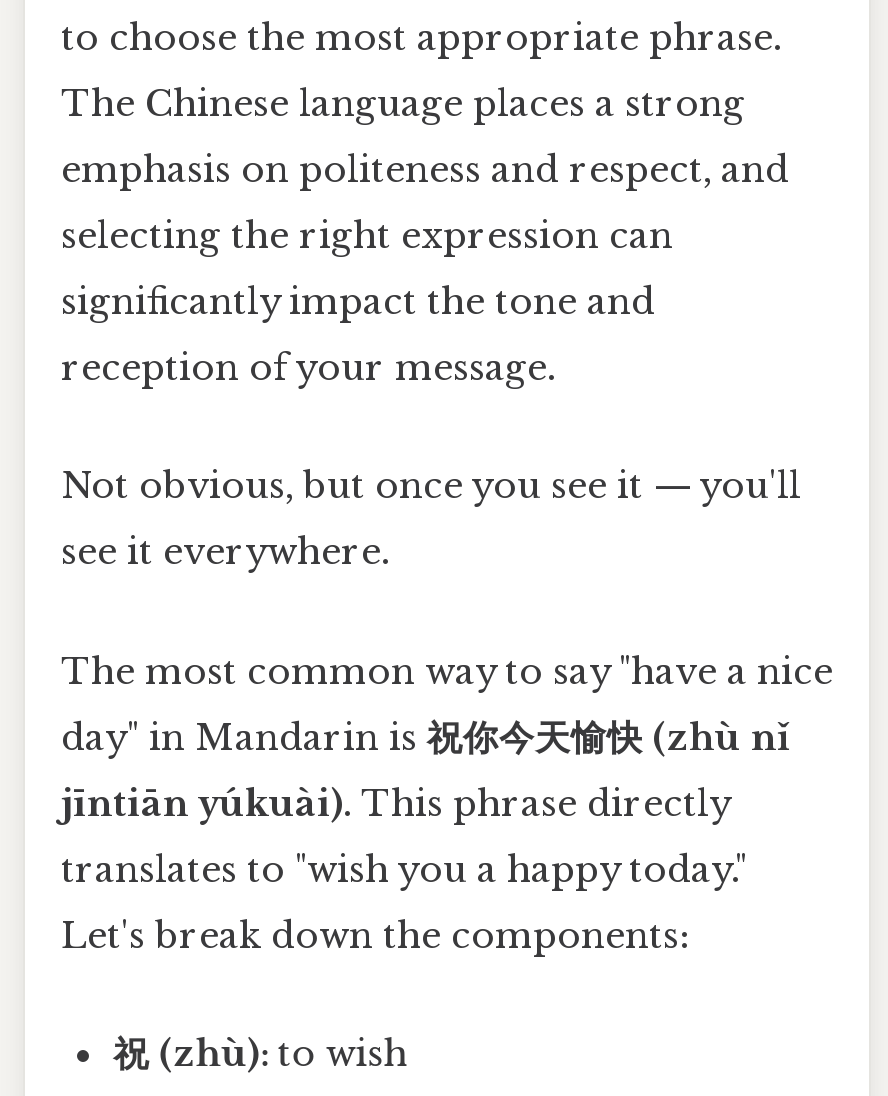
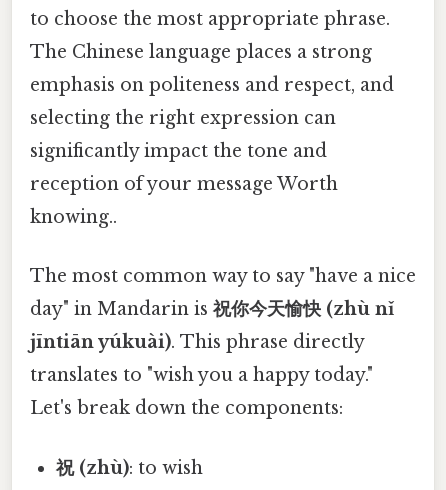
- reception of your message.
- Not obvious, but once you see it — you'll
- see it everywhere.
+ reception of your message Worth
+ knowing..
